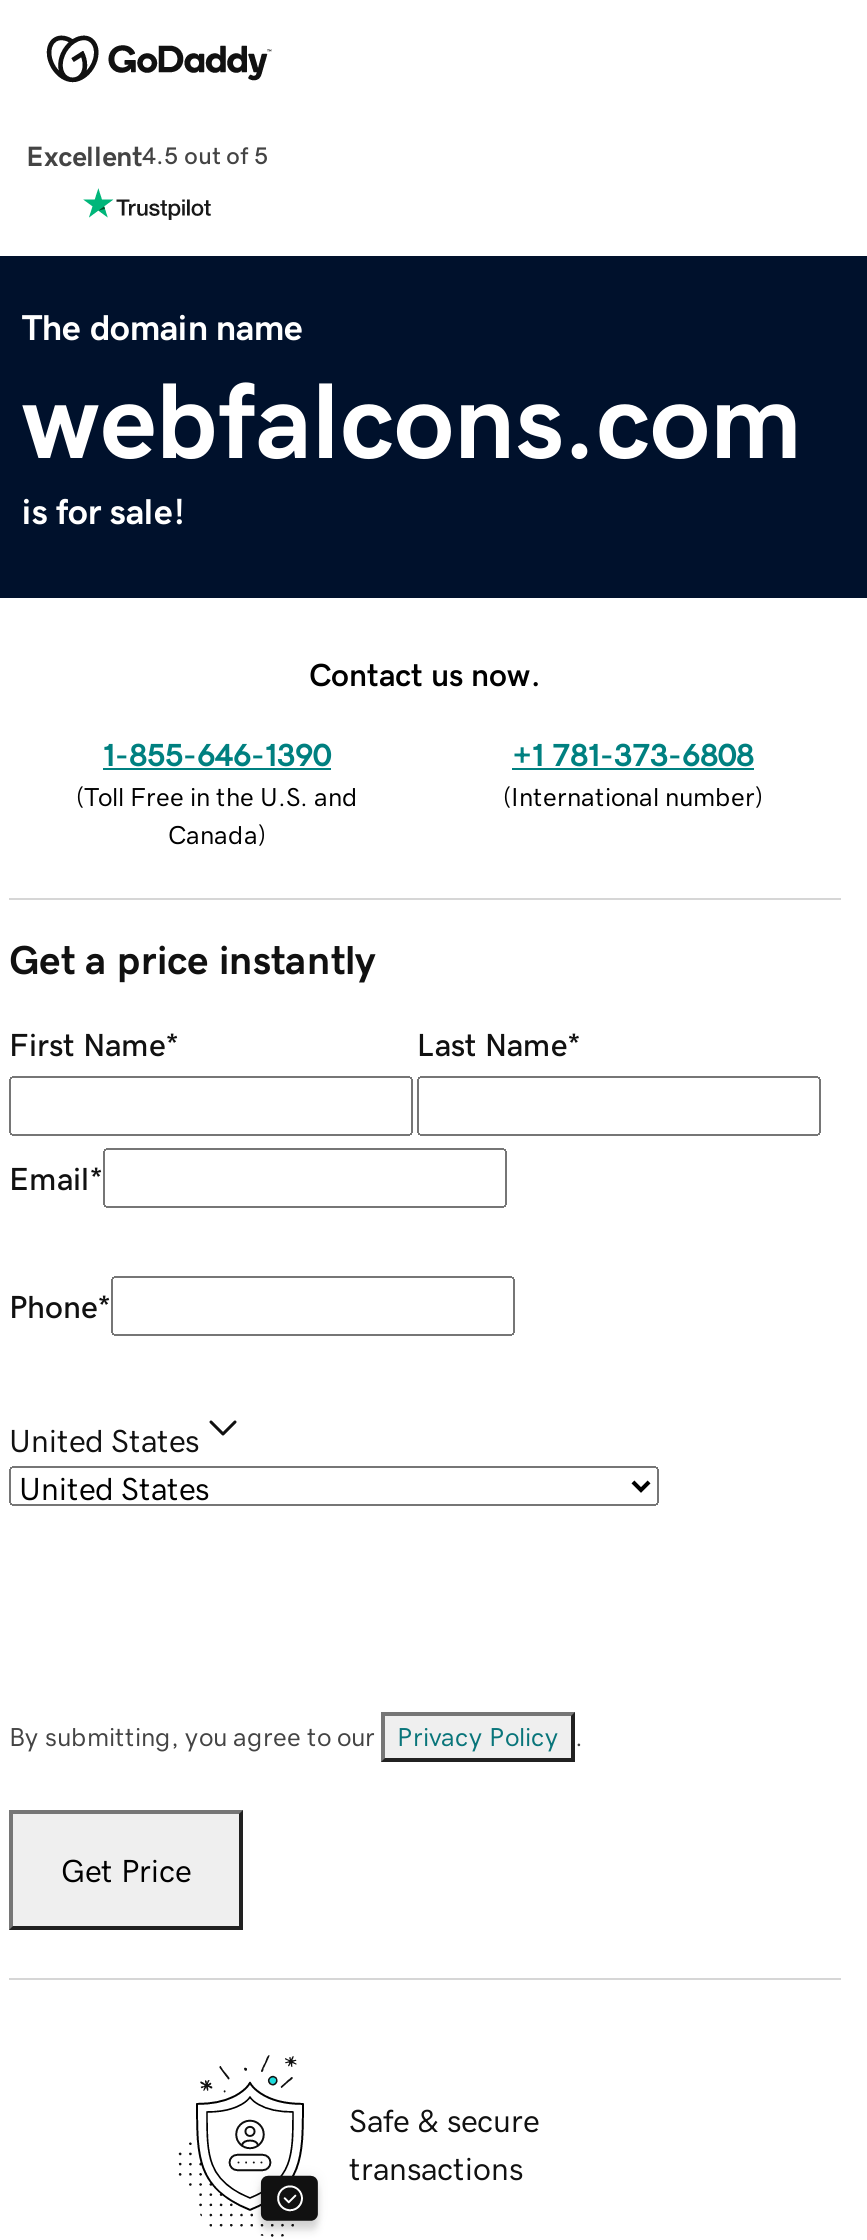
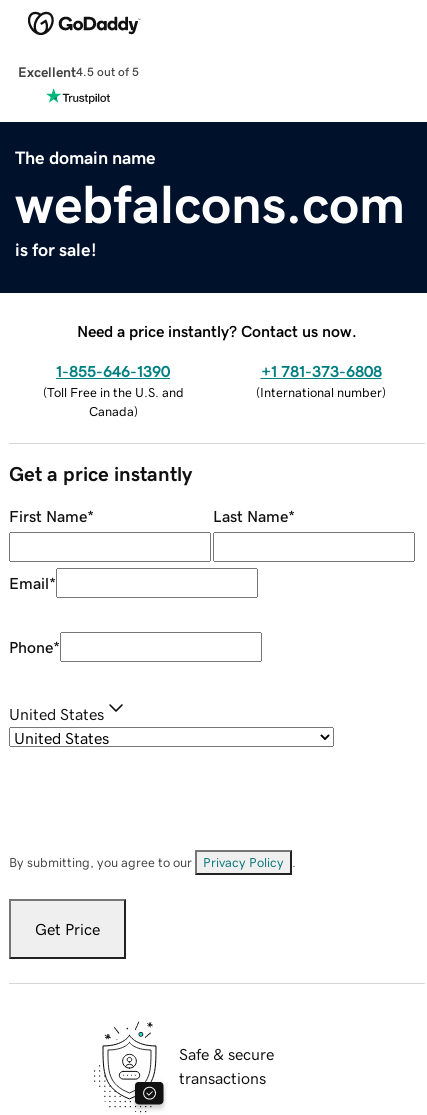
- Contact us now.
+ Need a price instantly? Contact us now.
